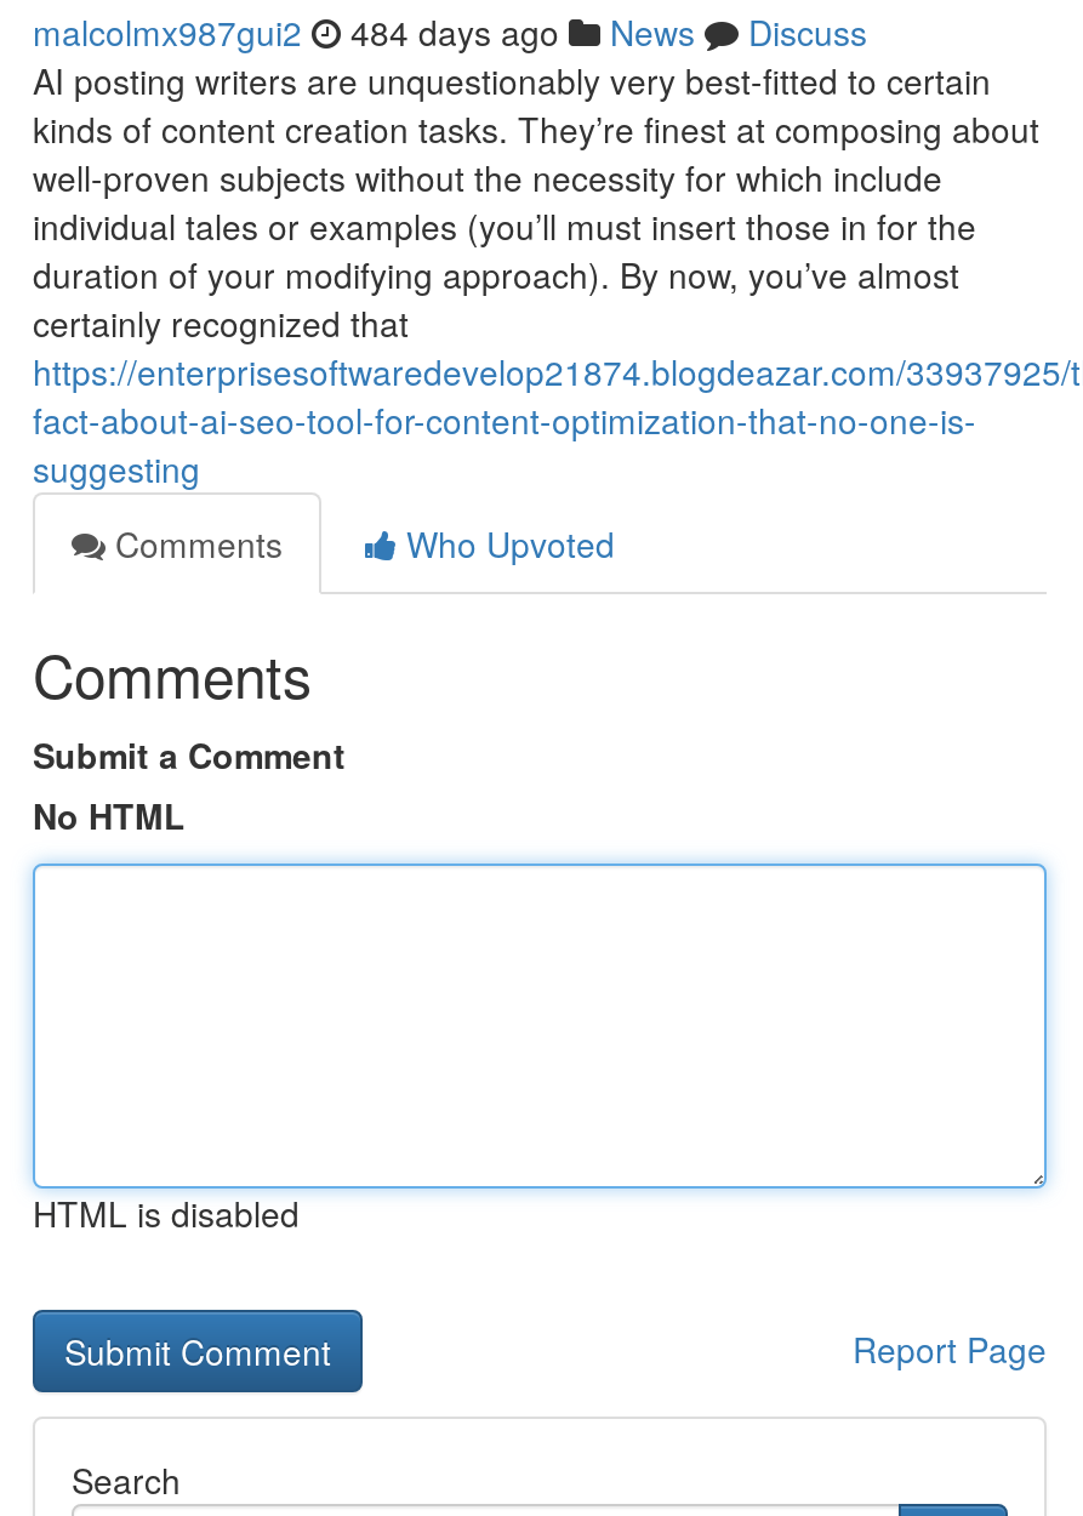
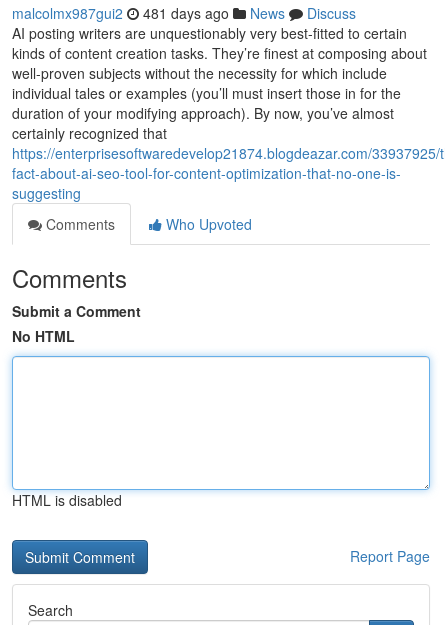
- malcolmx987gui2 484 days ago News Discuss
+ malcolmx987gui2 481 days ago News Discuss
